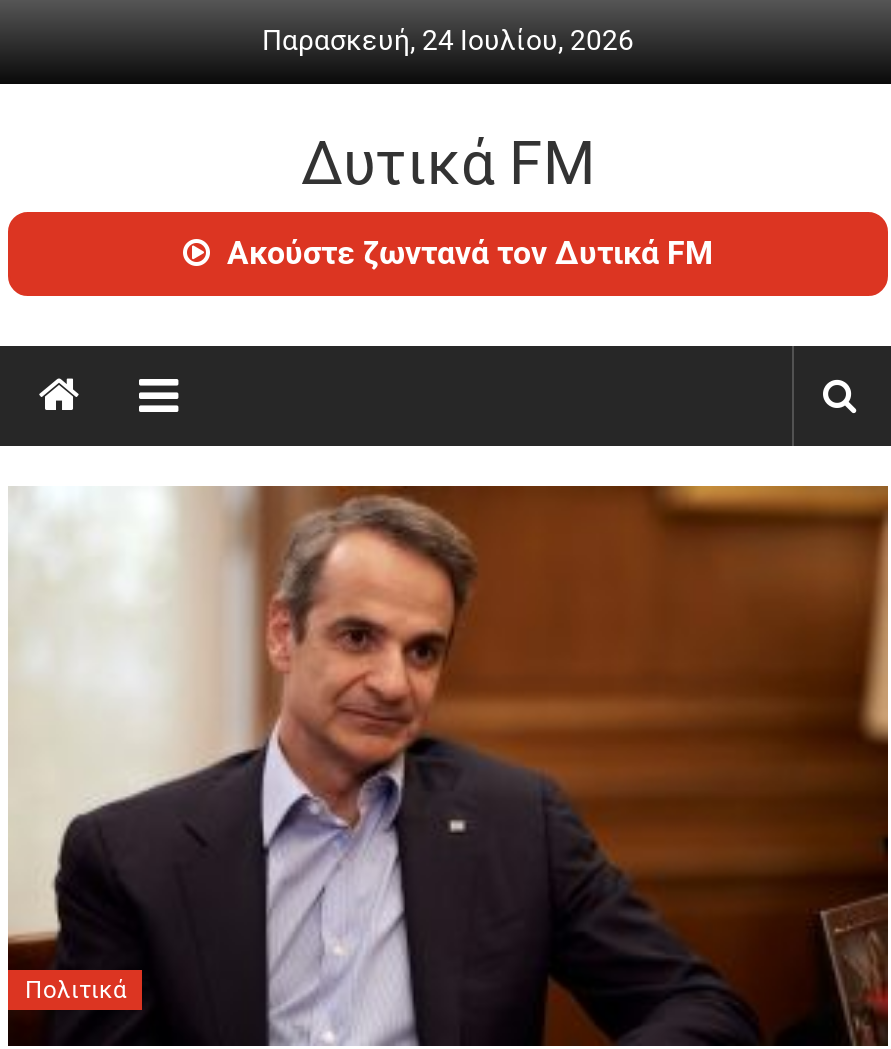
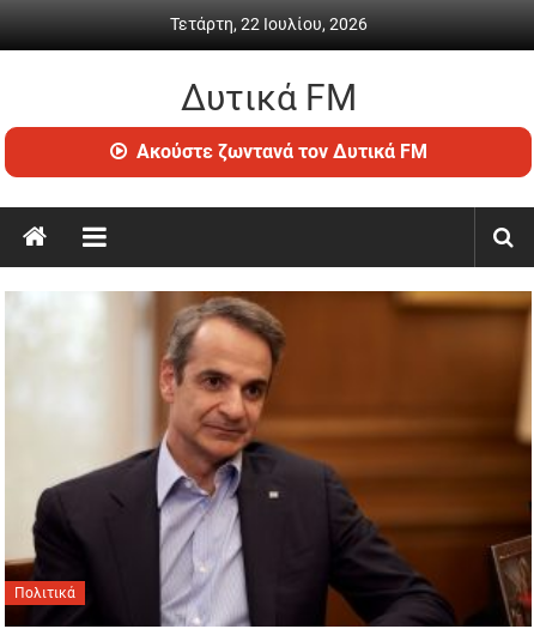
- Παρασκευή, 24 Ιουλίου, 2026
+ Τετάρτη, 22 Ιουλίου, 2026
